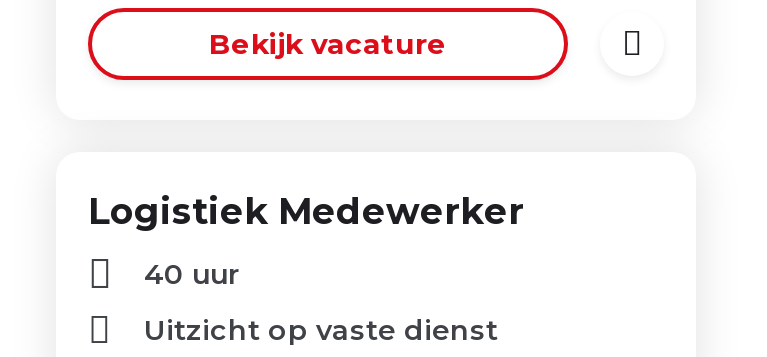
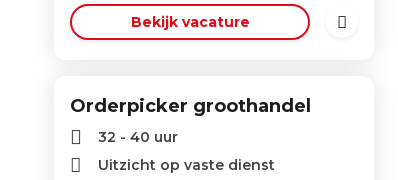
- Logistiek Medewerker
+ Orderpicker groothandel

- 40 uur
+ 32 - 40 uur
